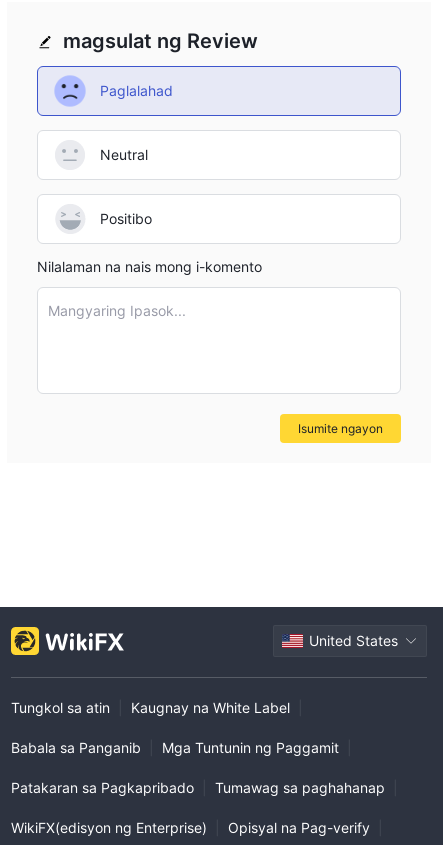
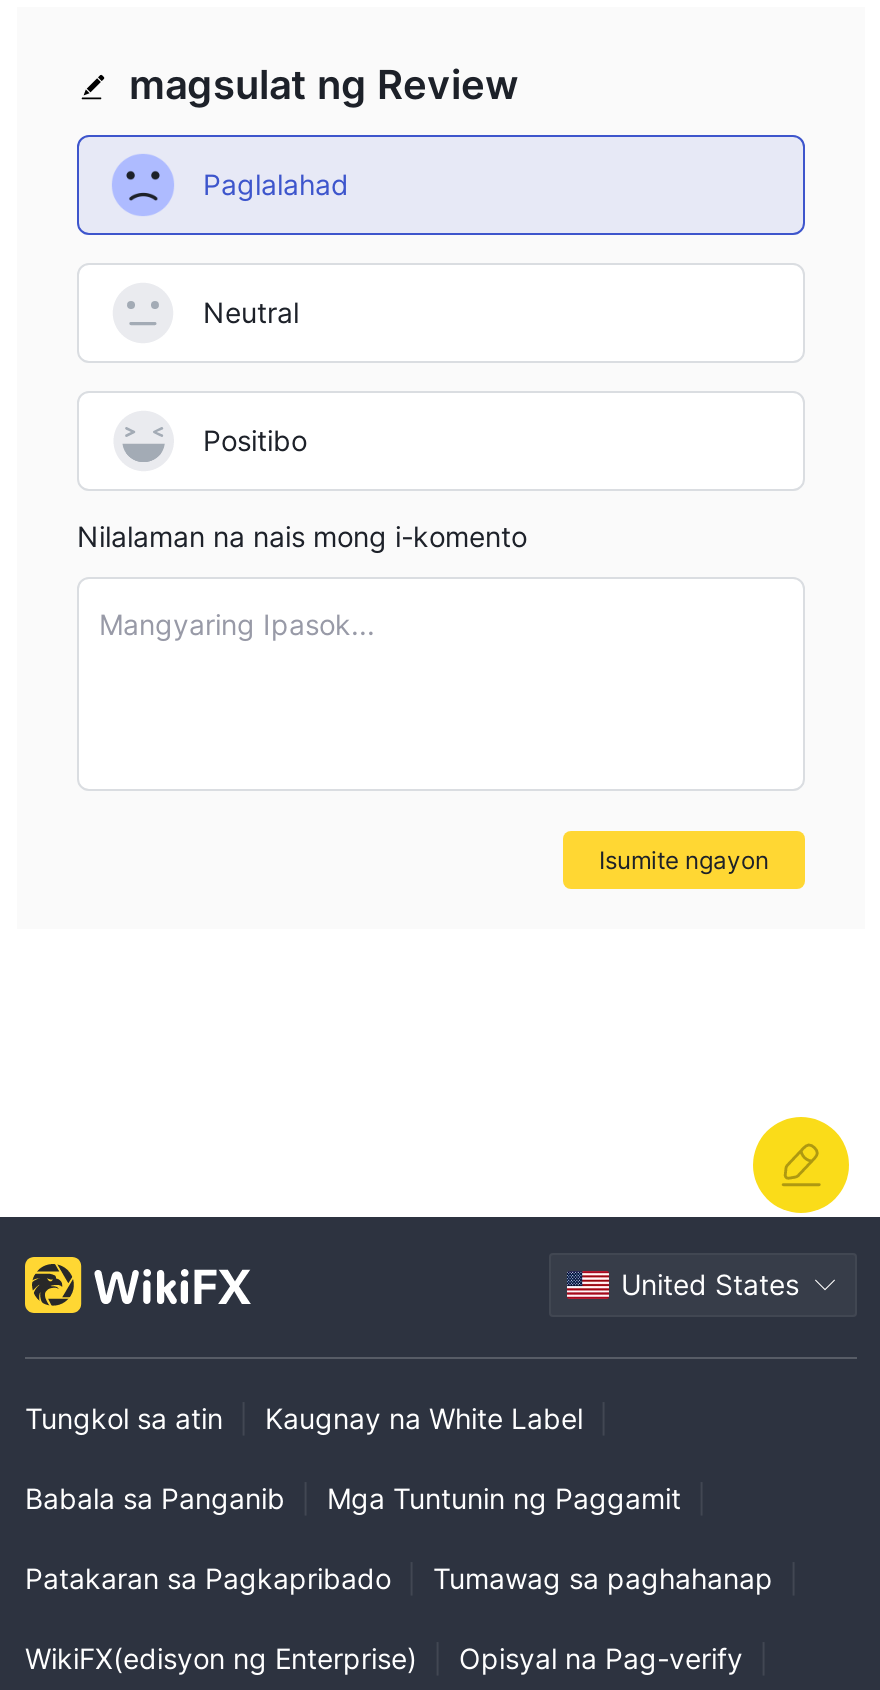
+ [image]
